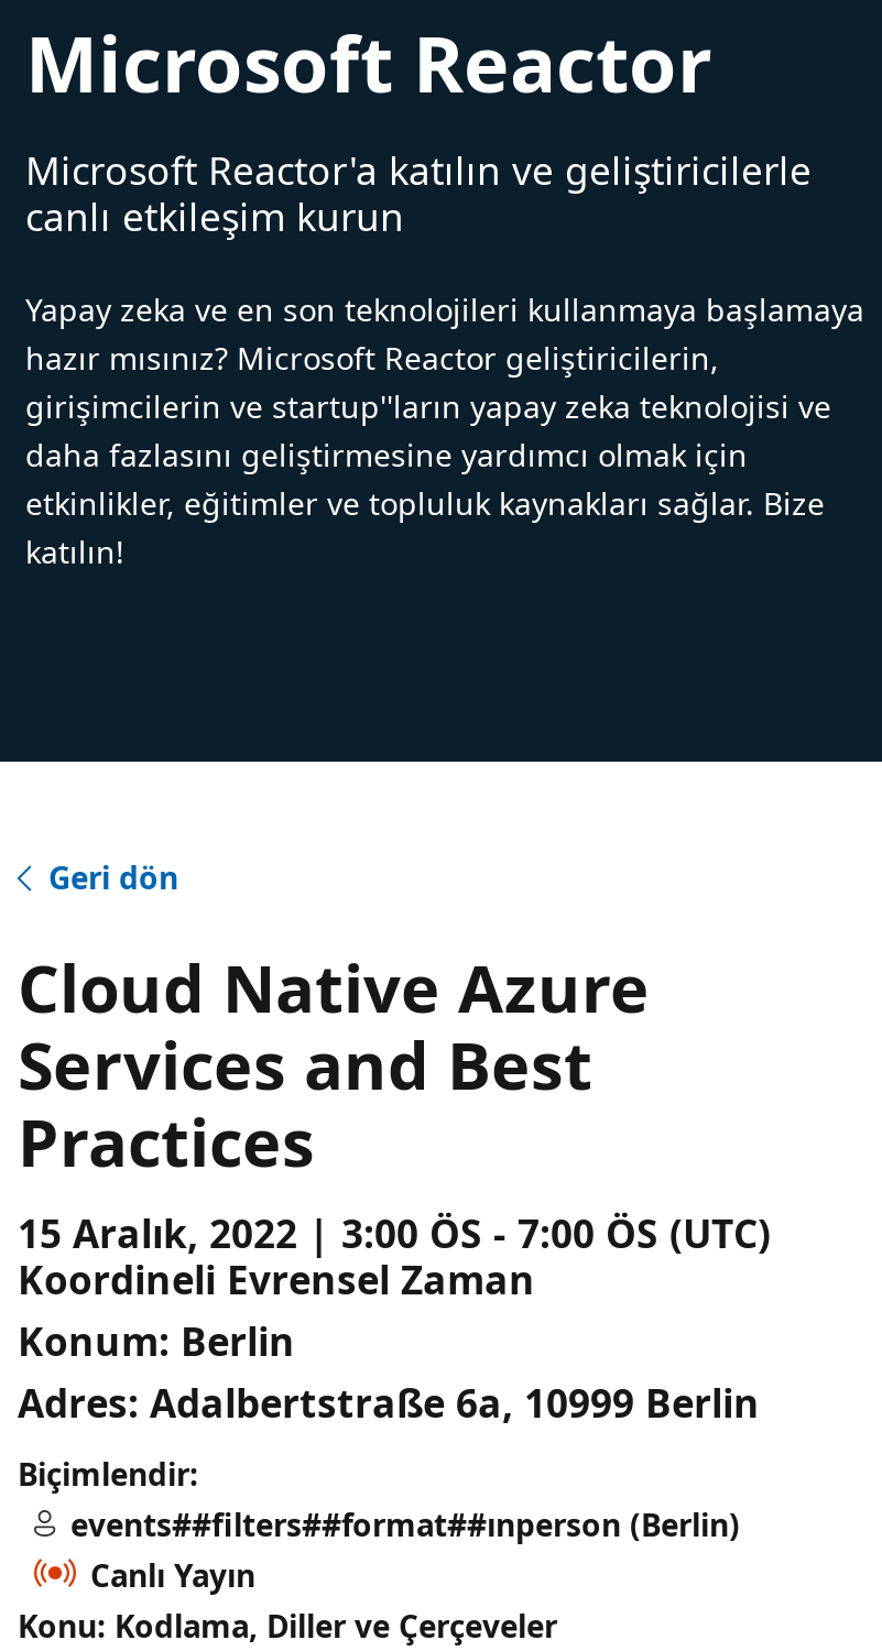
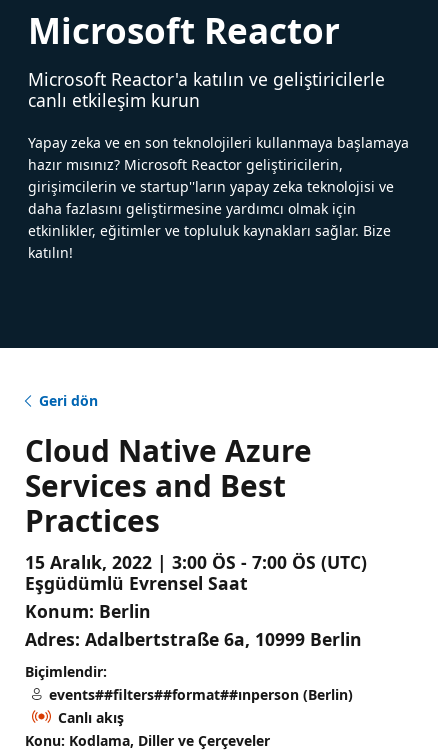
- Koordineli Evrensel Zaman
+ Eşgüdümlü Evrensel Saat

- Canlı Yayın
+ Canlı akış
